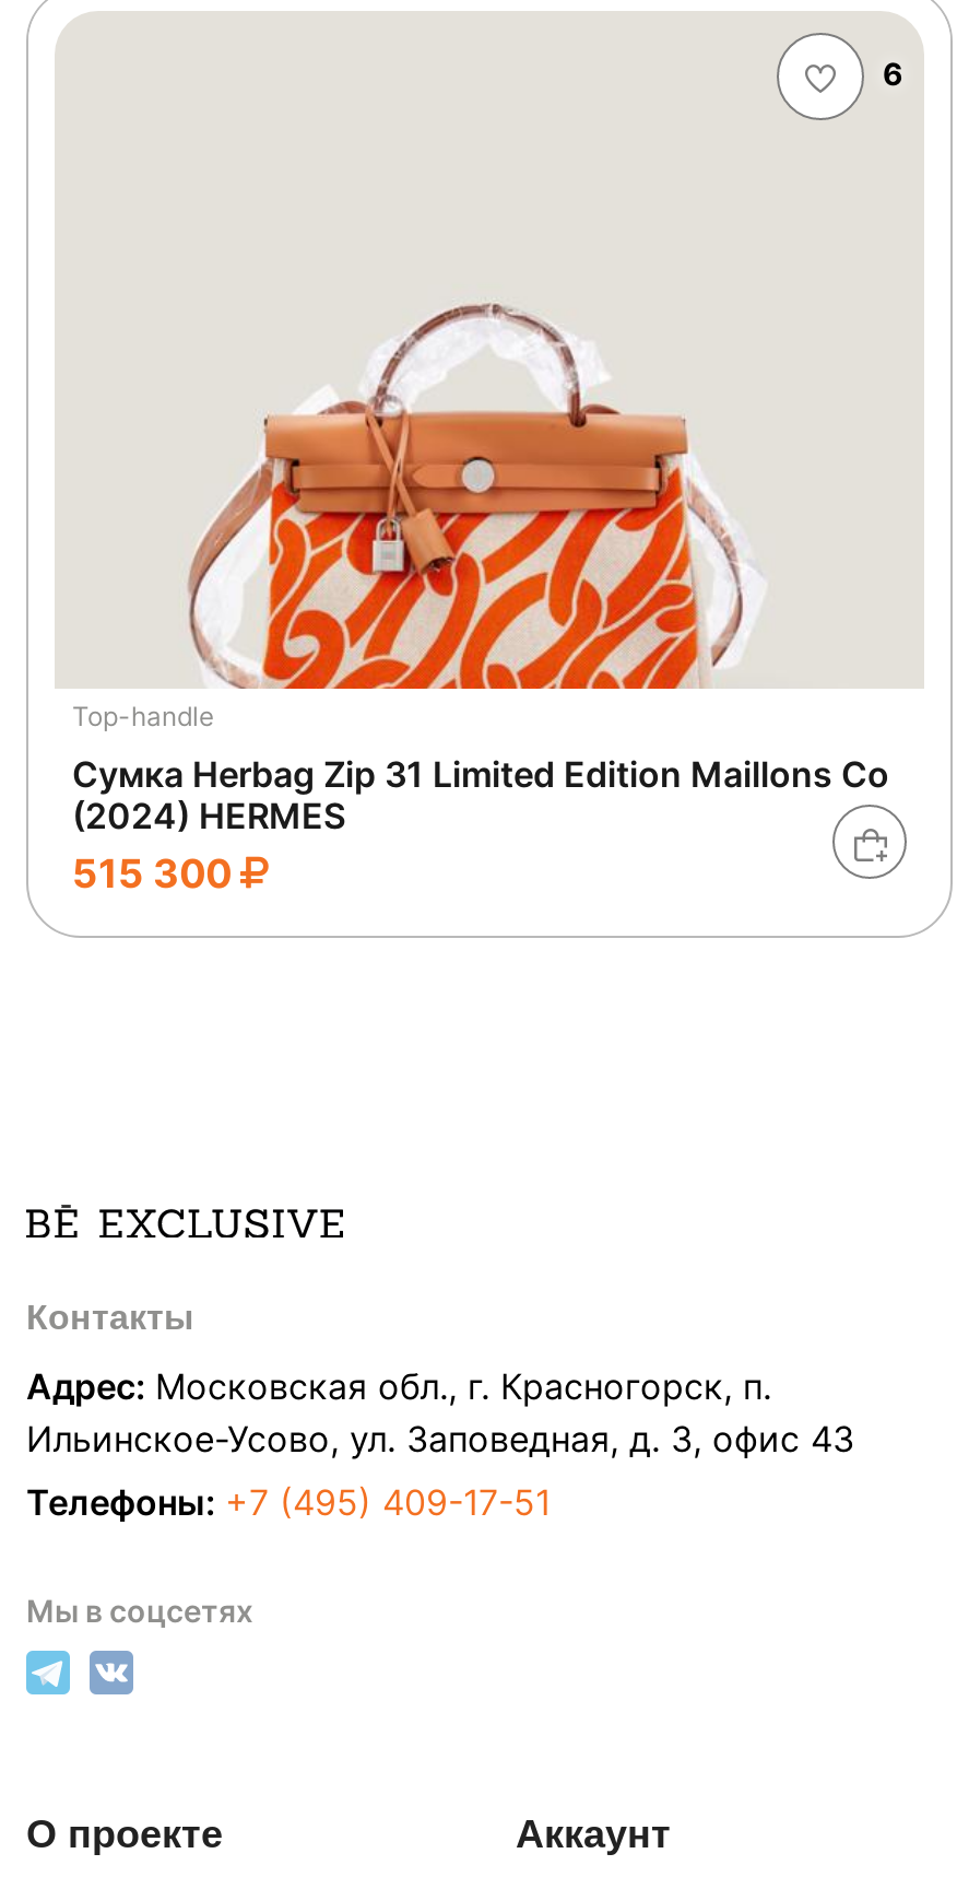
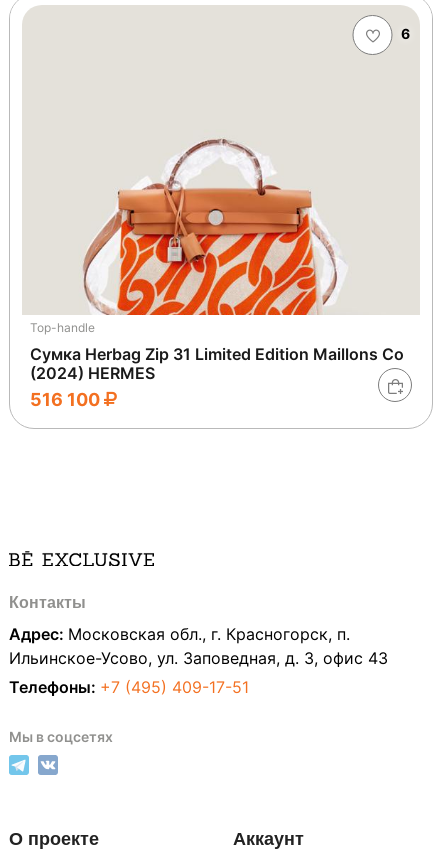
- 515 300
+ 516 100
